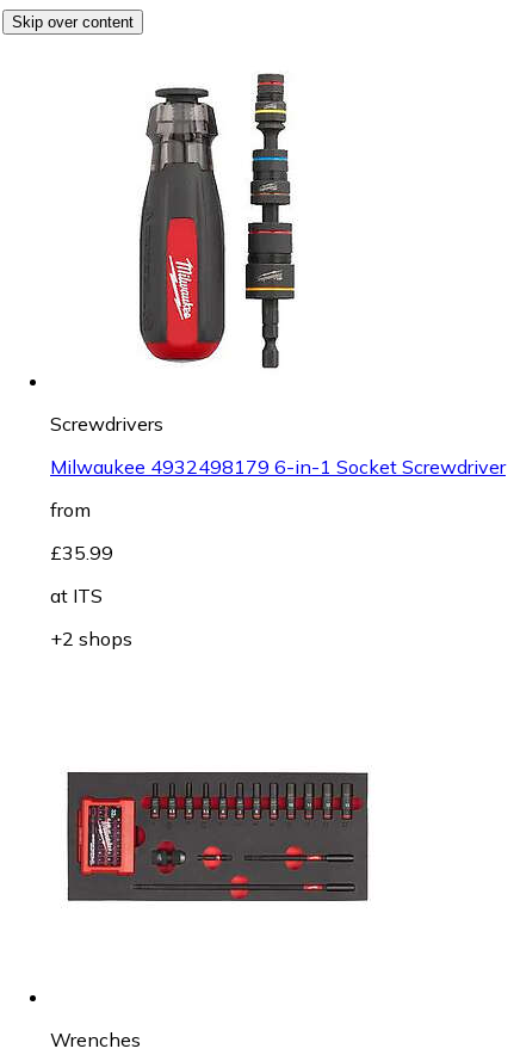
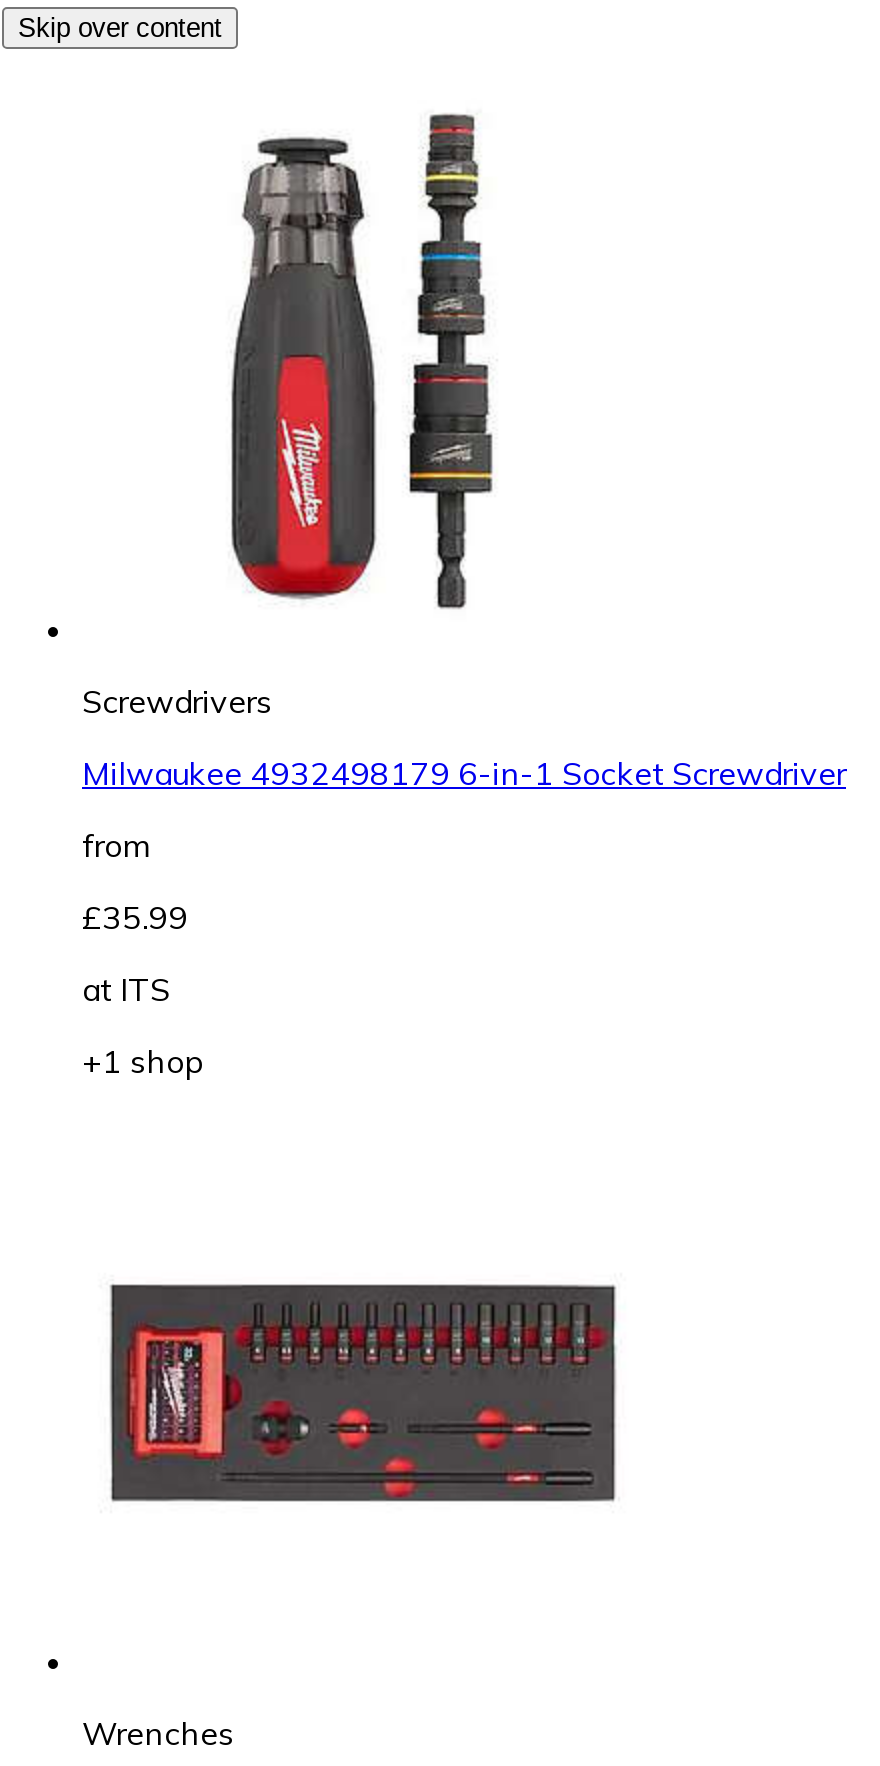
- +2 shops
+ +1 shop
